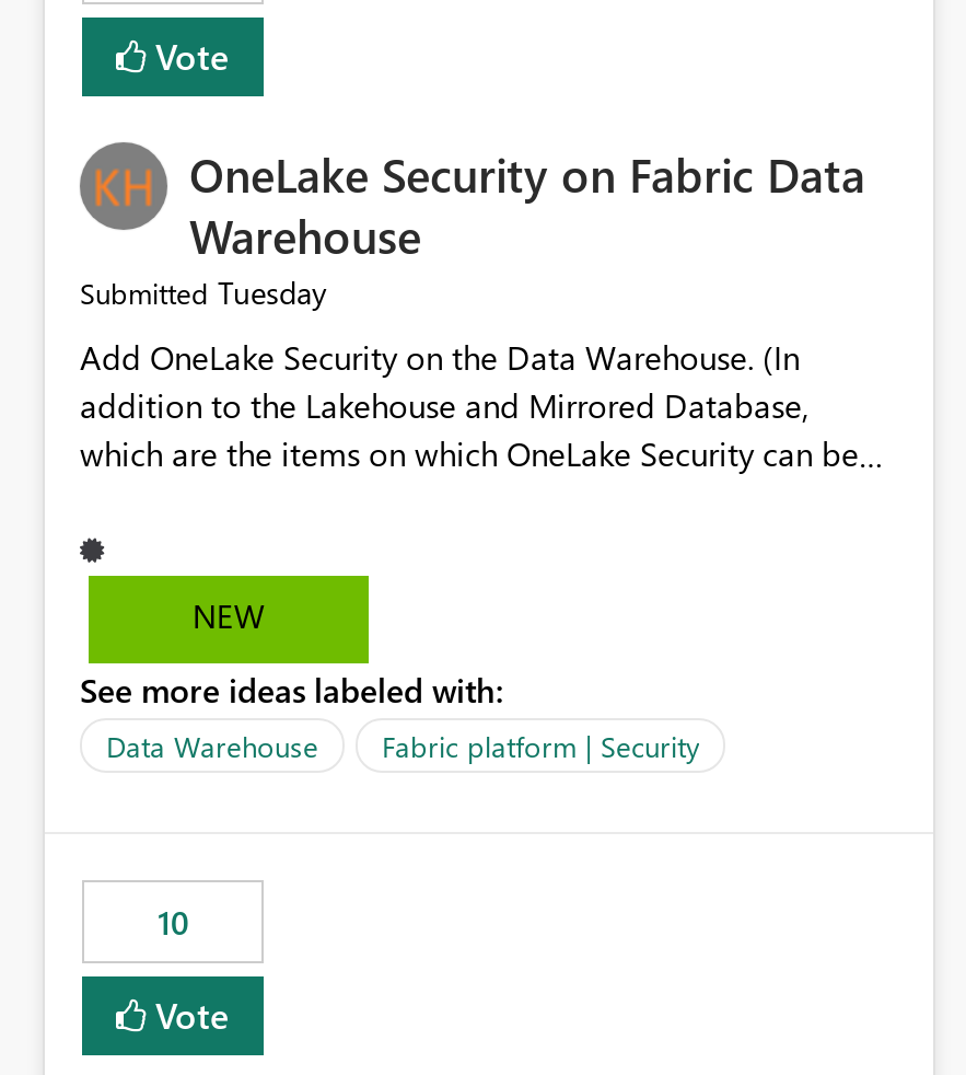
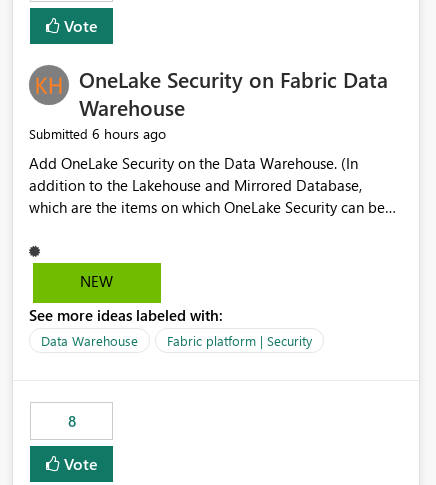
- Submitted Tuesday
+ Submitted 6 hours ago

- 10
+ 8
